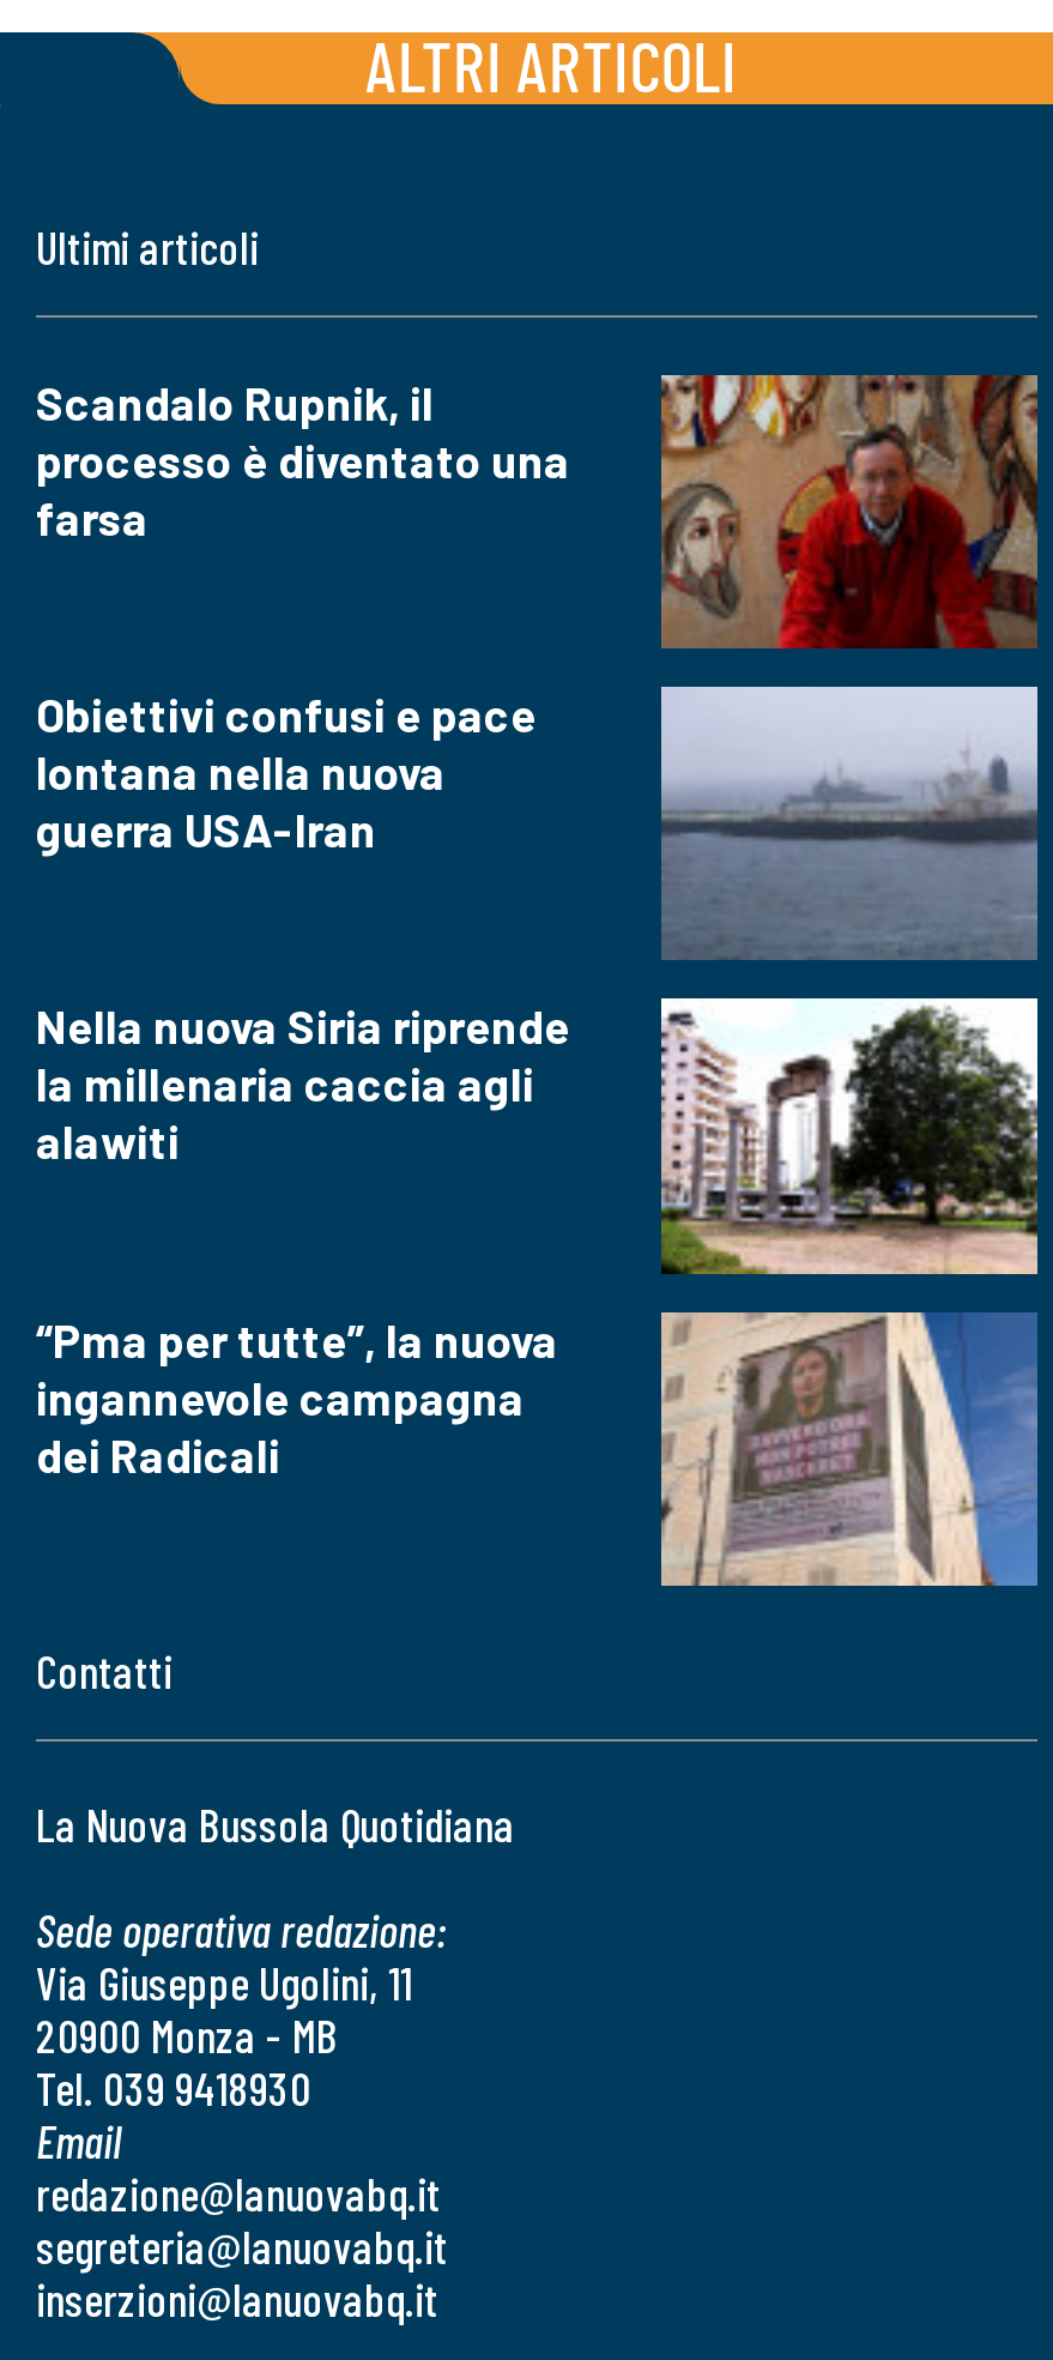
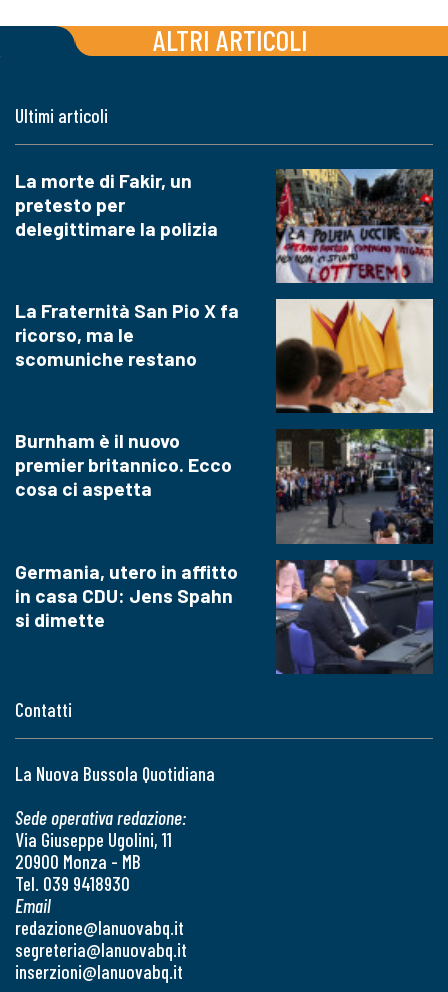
- Scandalo Rupnik, il
- processo è diventato una
- farsa
+ La morte di Fakir, un
+ pretesto per
+ delegittimare la polizia

- [image]
+ [image]

- Obiettivi confusi e pace
- lontana nella nuova
- guerra USA-Iran
+ La Fraternità San Pio X fa
+ ricorso, ma le
+ scomuniche restano

- [image]
+ [image]

- Nella nuova Siria riprende
- la millenaria caccia agli
- alawiti
+ Burnham è il nuovo
+ premier britannico. Ecco
+ cosa ci aspetta

- [image]
+ [image]

- “Pma per tutte”, la nuova
- ingannevole campagna
- dei Radicali
+ Germania, utero in affitto
+ in casa CDU: Jens Spahn
+ si dimette

- [image]
+ [image]
